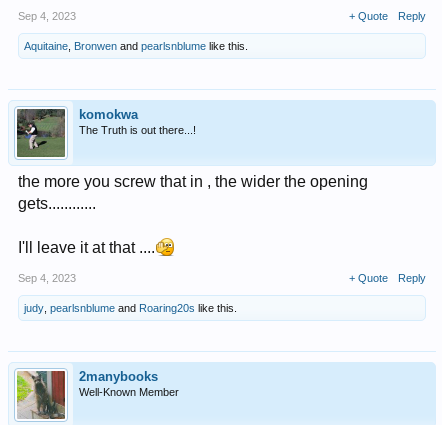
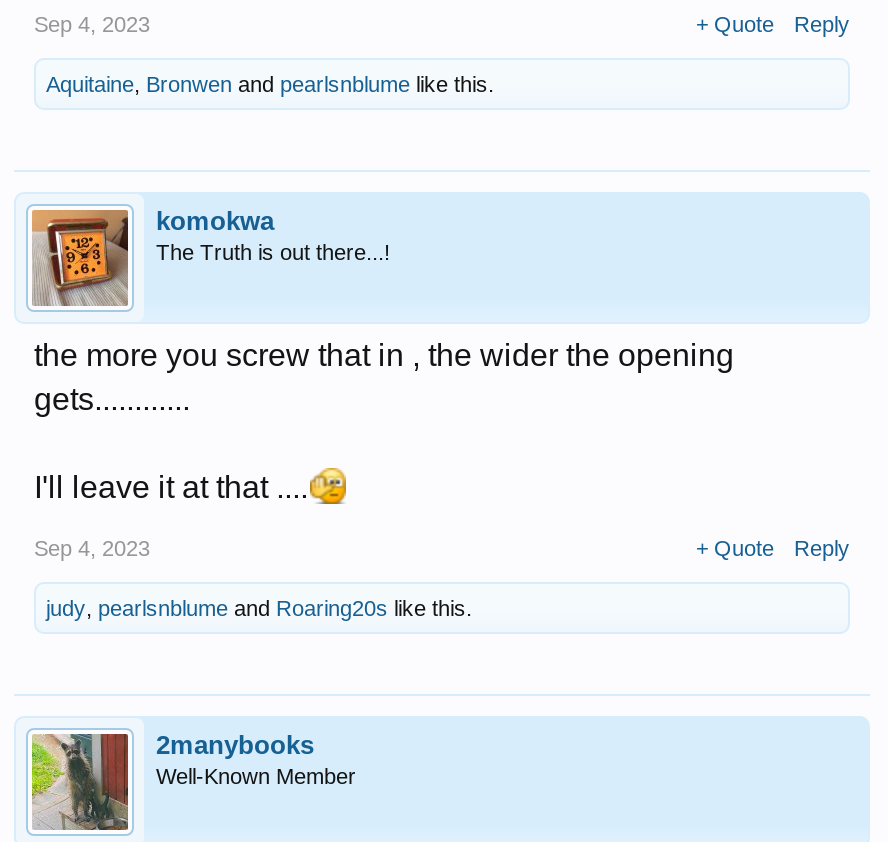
- [image]
+ [image]
